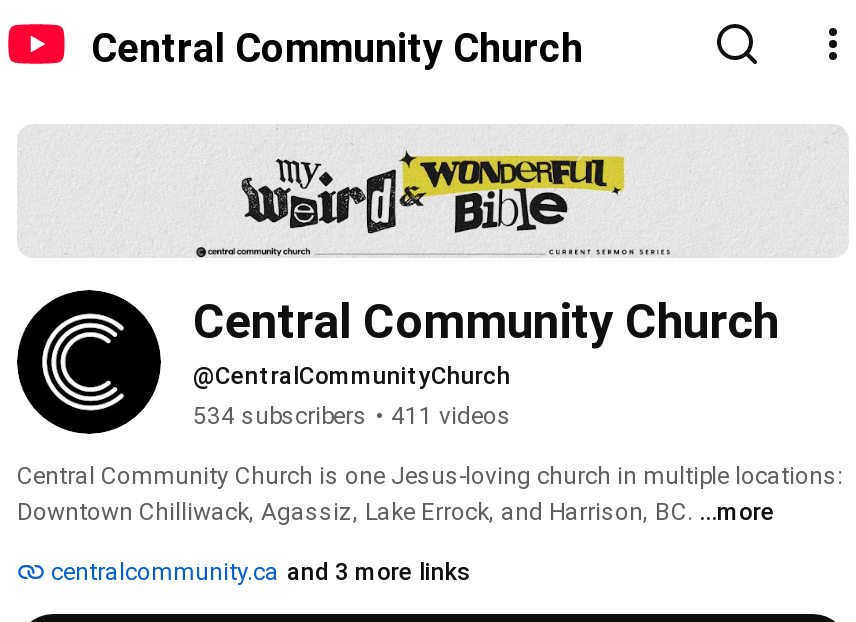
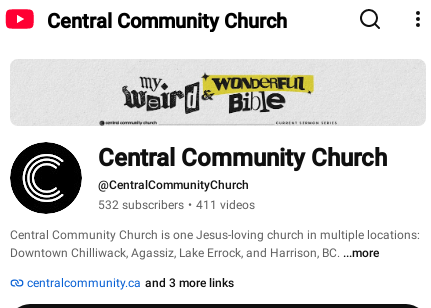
- 534 subscribers • 411 videos
+ 532 subscribers • 411 videos
